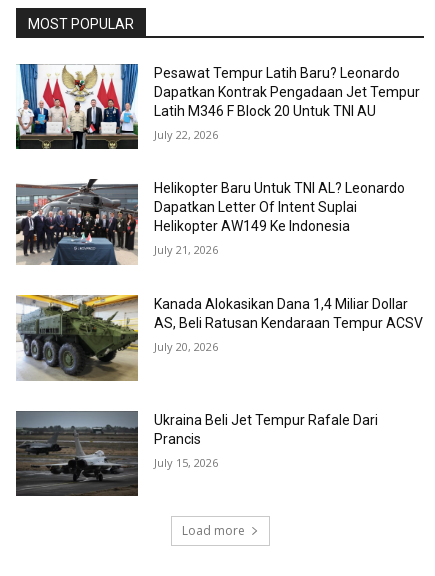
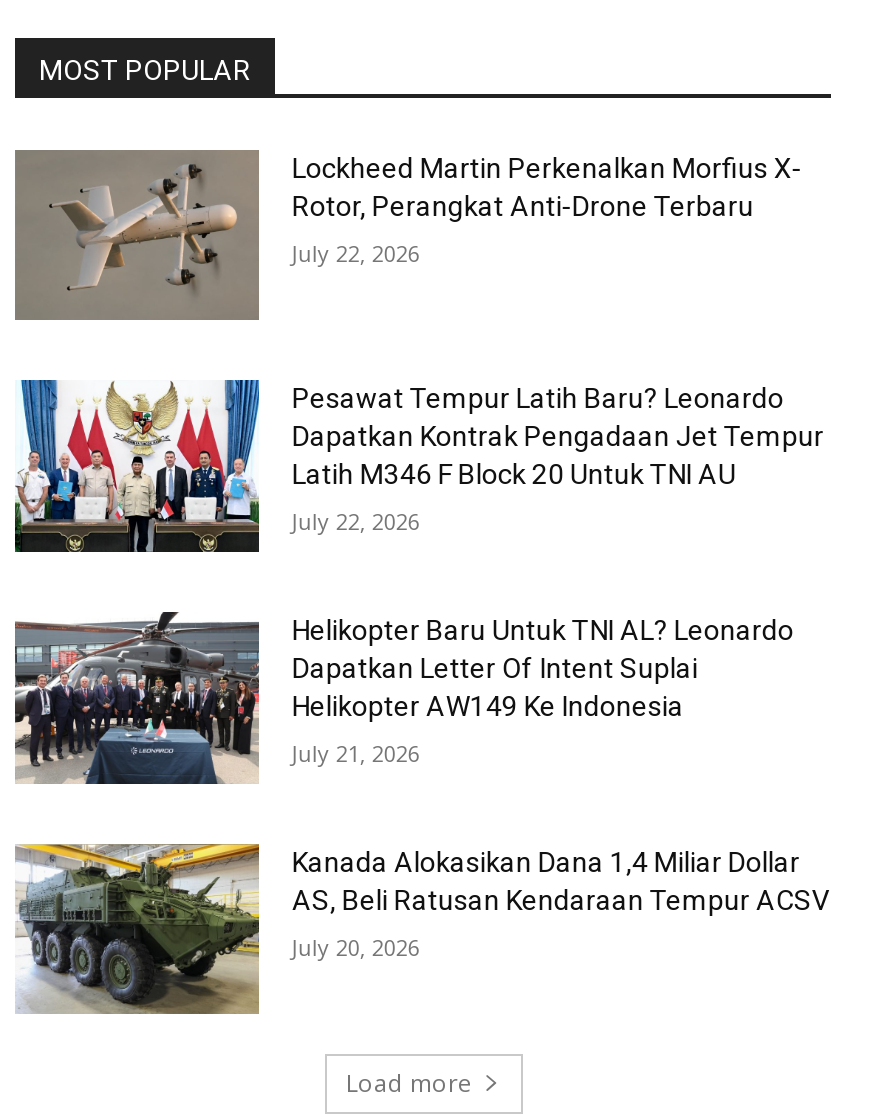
+ [image]
+ Lockheed Martin Perkenalkan Morfius X-
+ Rotor, Perangkat Anti-Drone Terbaru
+ July 22, 2026

moved down: [image] | Pesawat Tempur Latih Baru? Leonardo | Dapatkan Kontrak Pengadaan Jet Tempur | ... | AS, Beli Ratusan Kendaraan Tempur ACSV | July 20, 2026

- [image]
- Ukraina Beli Jet Tempur Rafale Dari
- Prancis
- July 15, 2026
